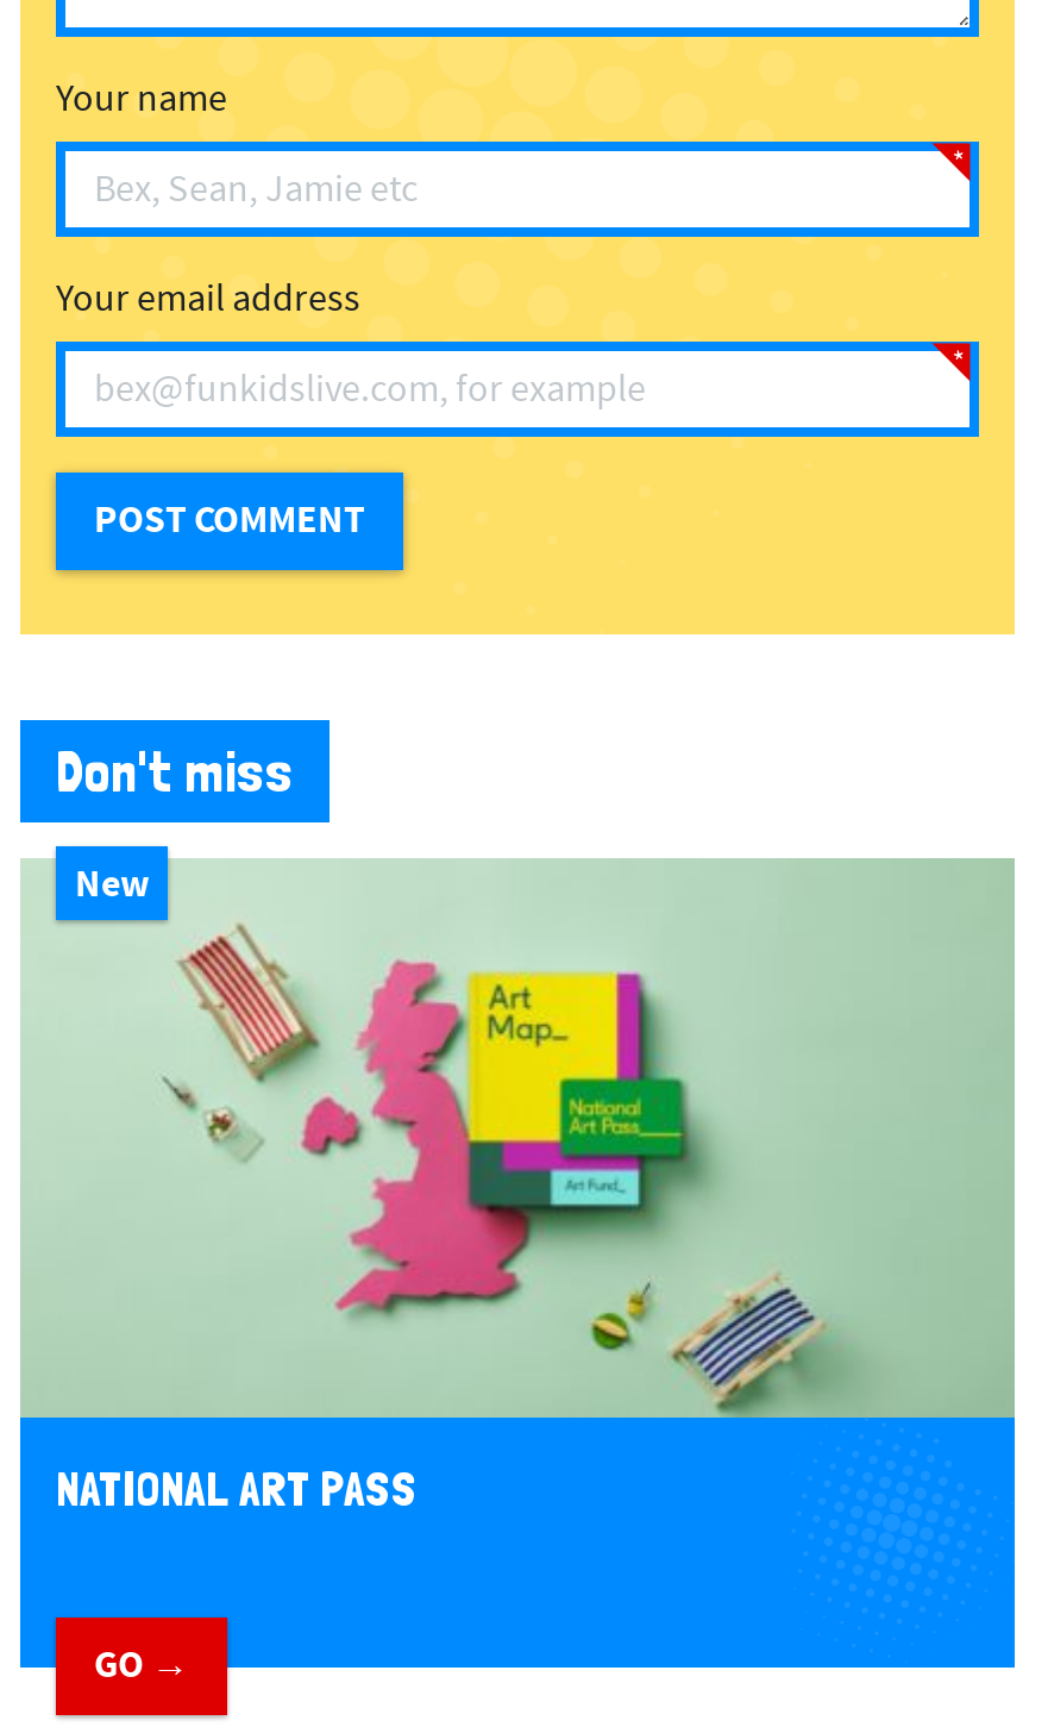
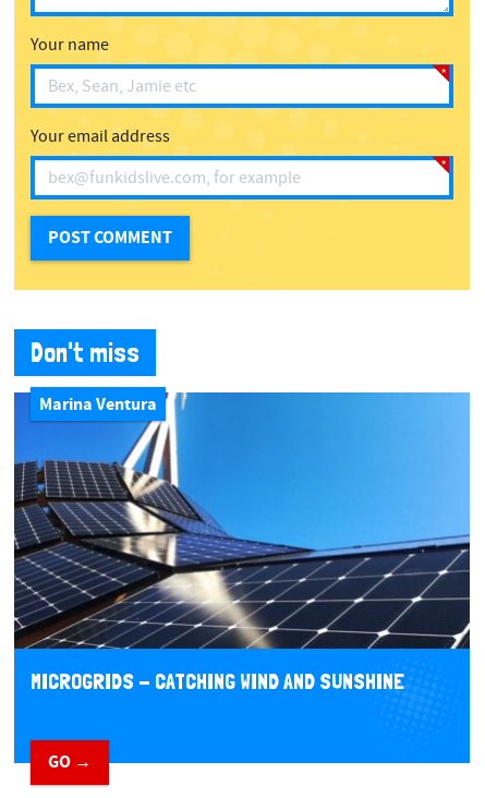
- [image]
- New
+ [image]
+ Marina Ventura

- NATIONAL ART PASS
+ MICROGRIDS - CATCHING WIND AND SUNSHINE
